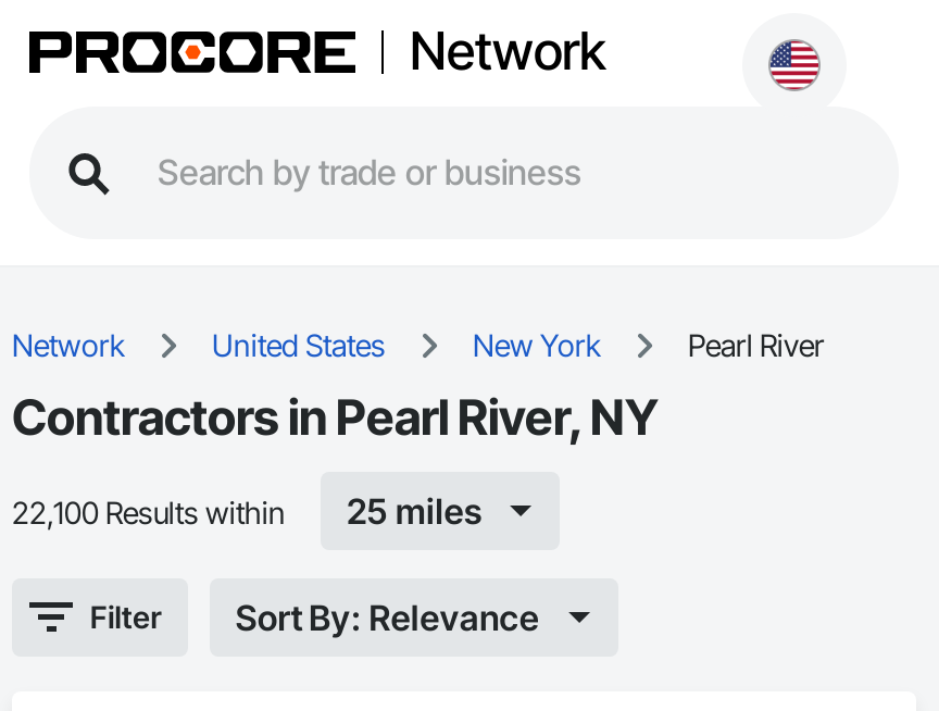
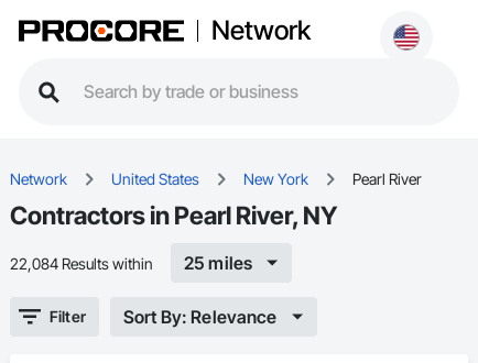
- 22,100 Results within
+ 22,084 Results within
